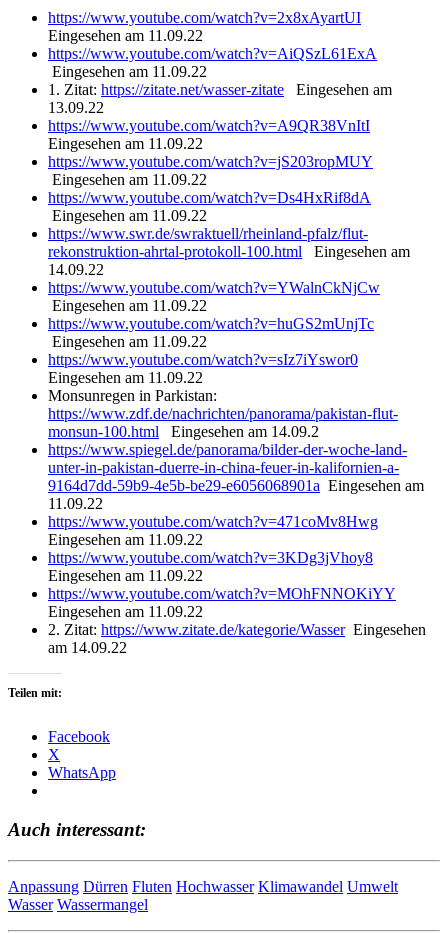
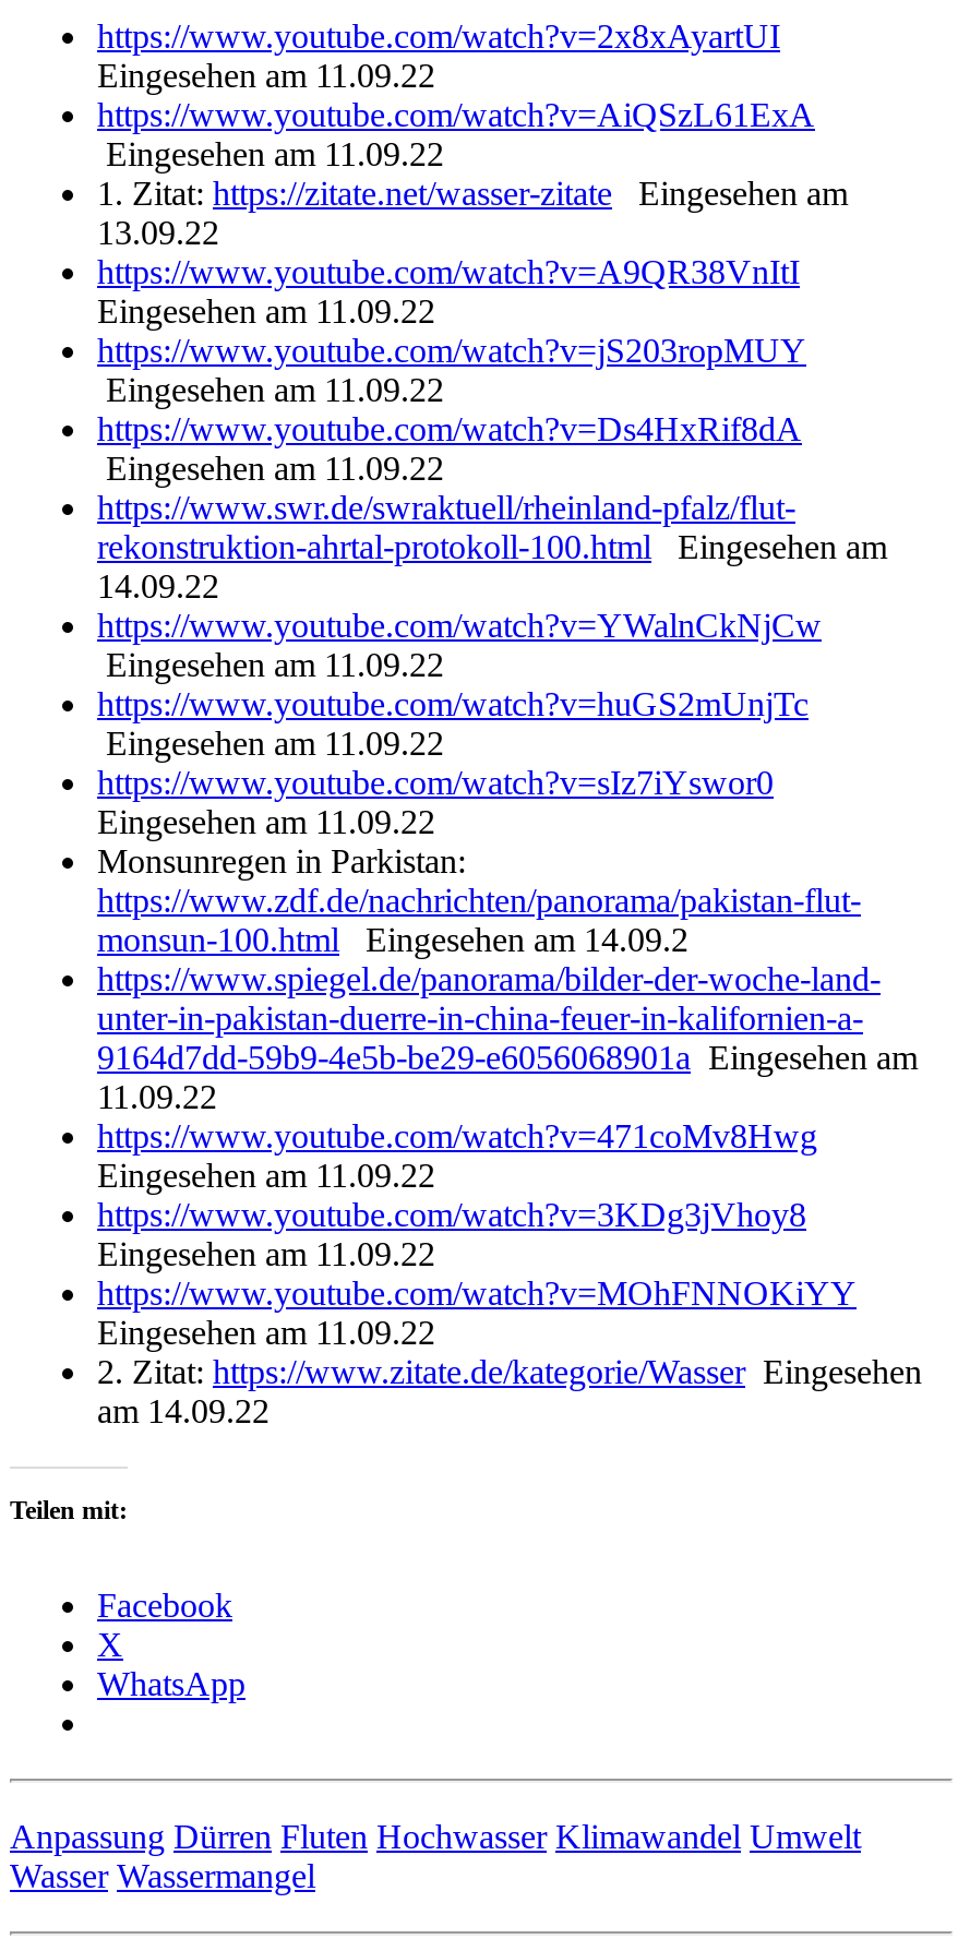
- Auch interessant:
